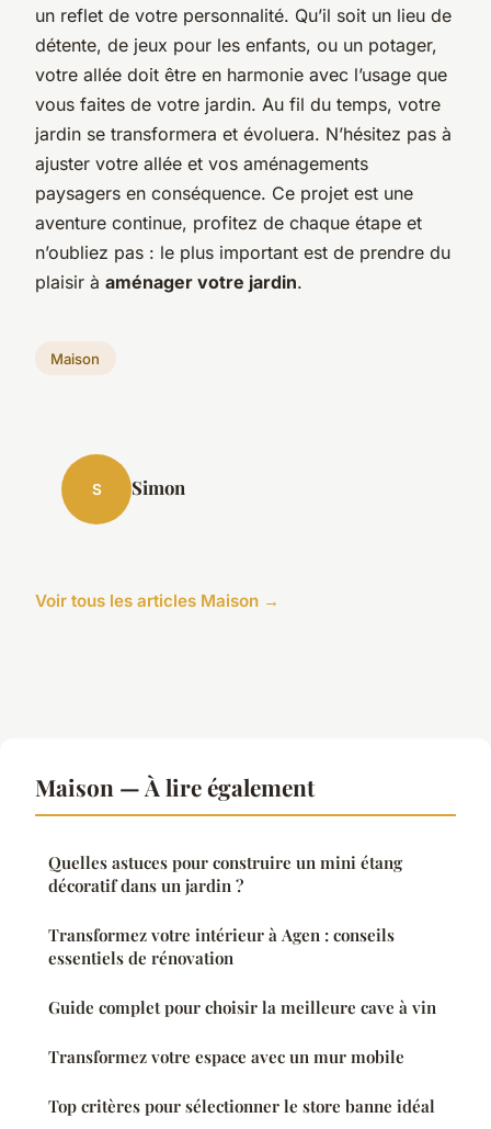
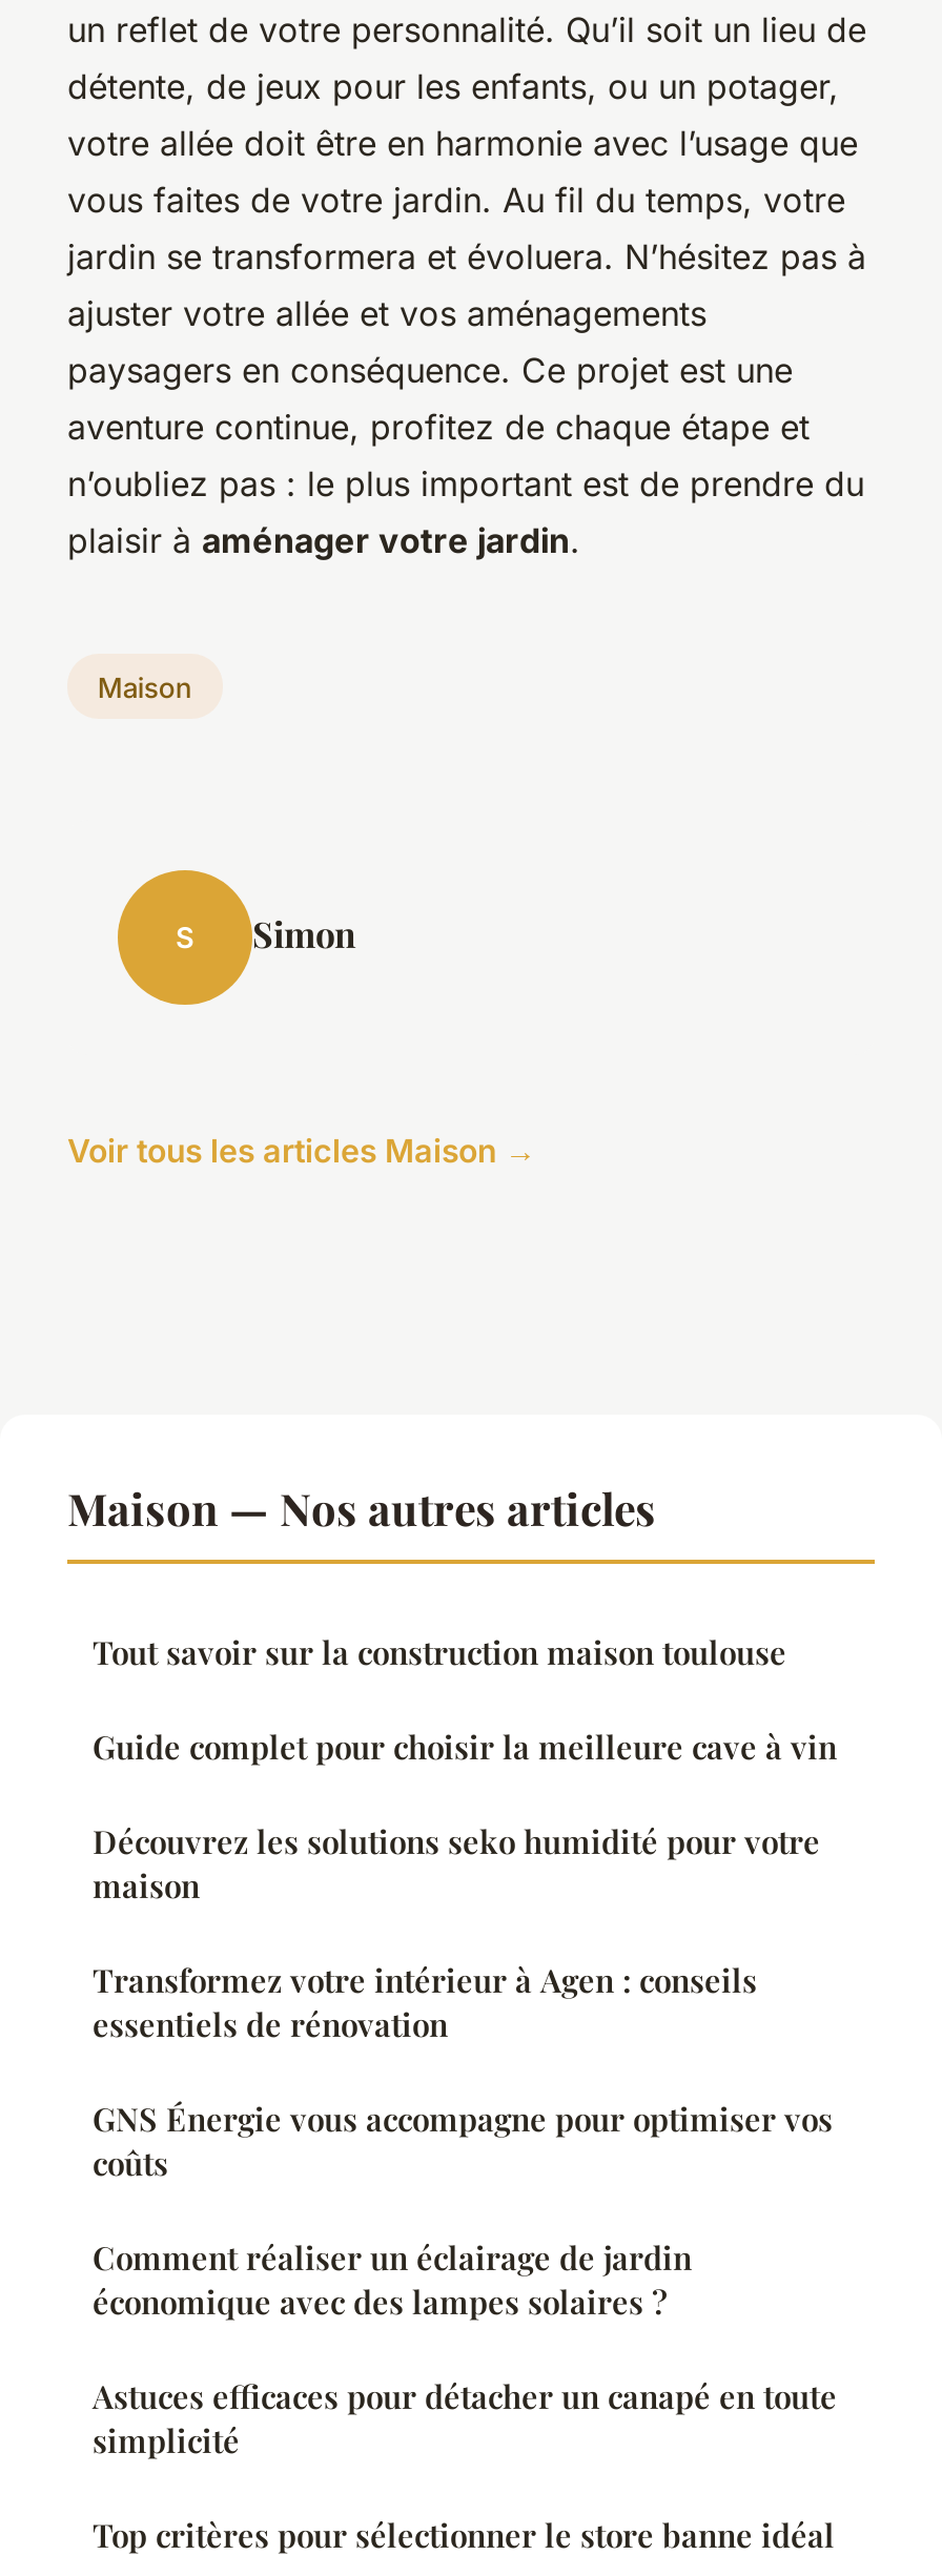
- Maison — À lire également
- Quelles astuces pour construire un mini étang
- décoratif dans un jardin ?
+ Maison — Nos autres articles
+ Tout savoir sur la construction maison toulouse
+ Découvrez les solutions seko humidité pour votre
+ maison

moved up: Guide complet pour choisir la meilleure cave à vin

- Transformez votre espace avec un mur mobile
+ GNS Énergie vous accompagne pour optimiser vos
+ coûts
+ Comment réaliser un éclairage de jardin
+ économique avec des lampes solaires ?
+ Astuces efficaces pour détacher un canapé en toute
+ simplicité
